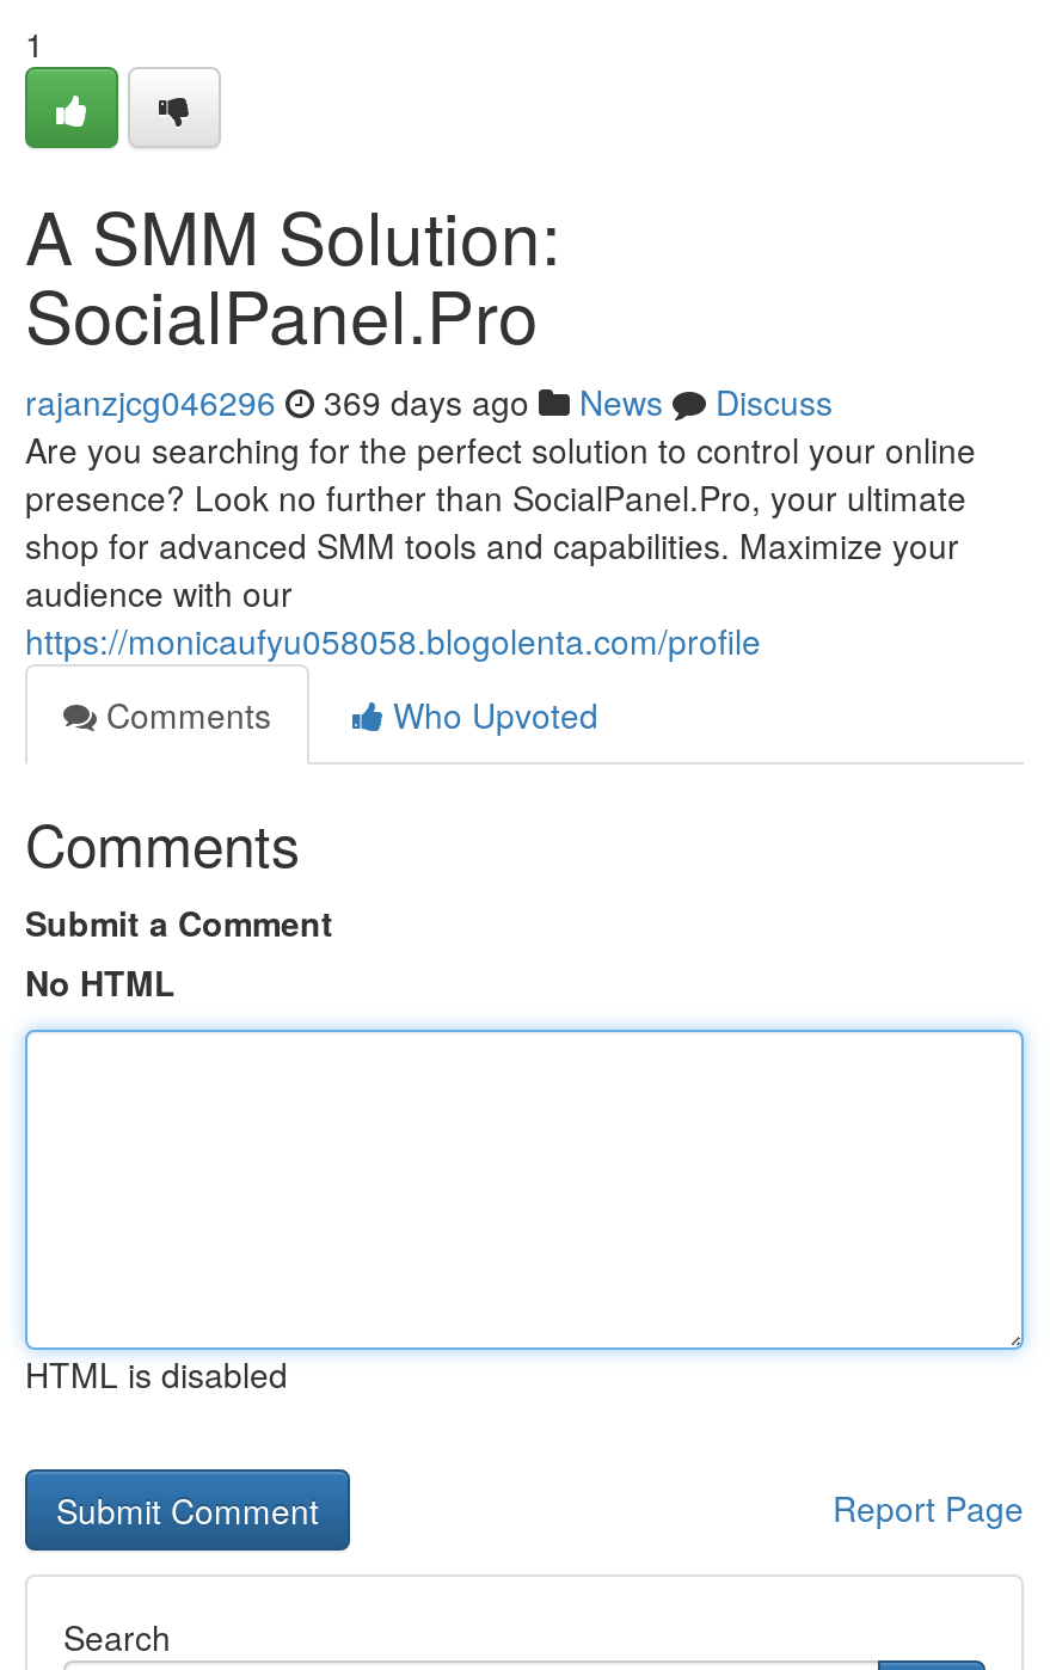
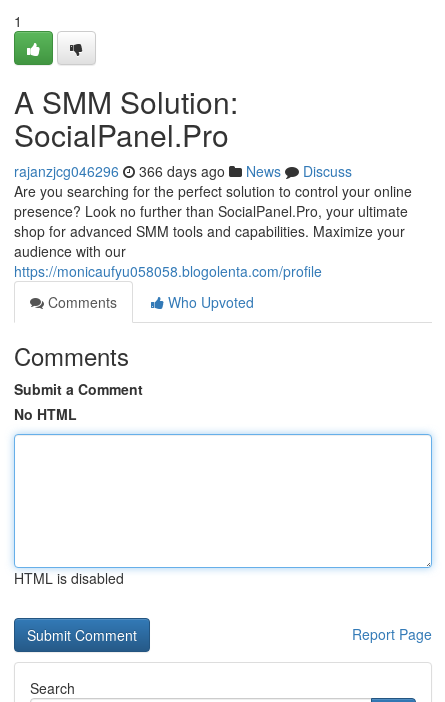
- rajanzjcg046296 369 days ago News Discuss
+ rajanzjcg046296 366 days ago News Discuss
